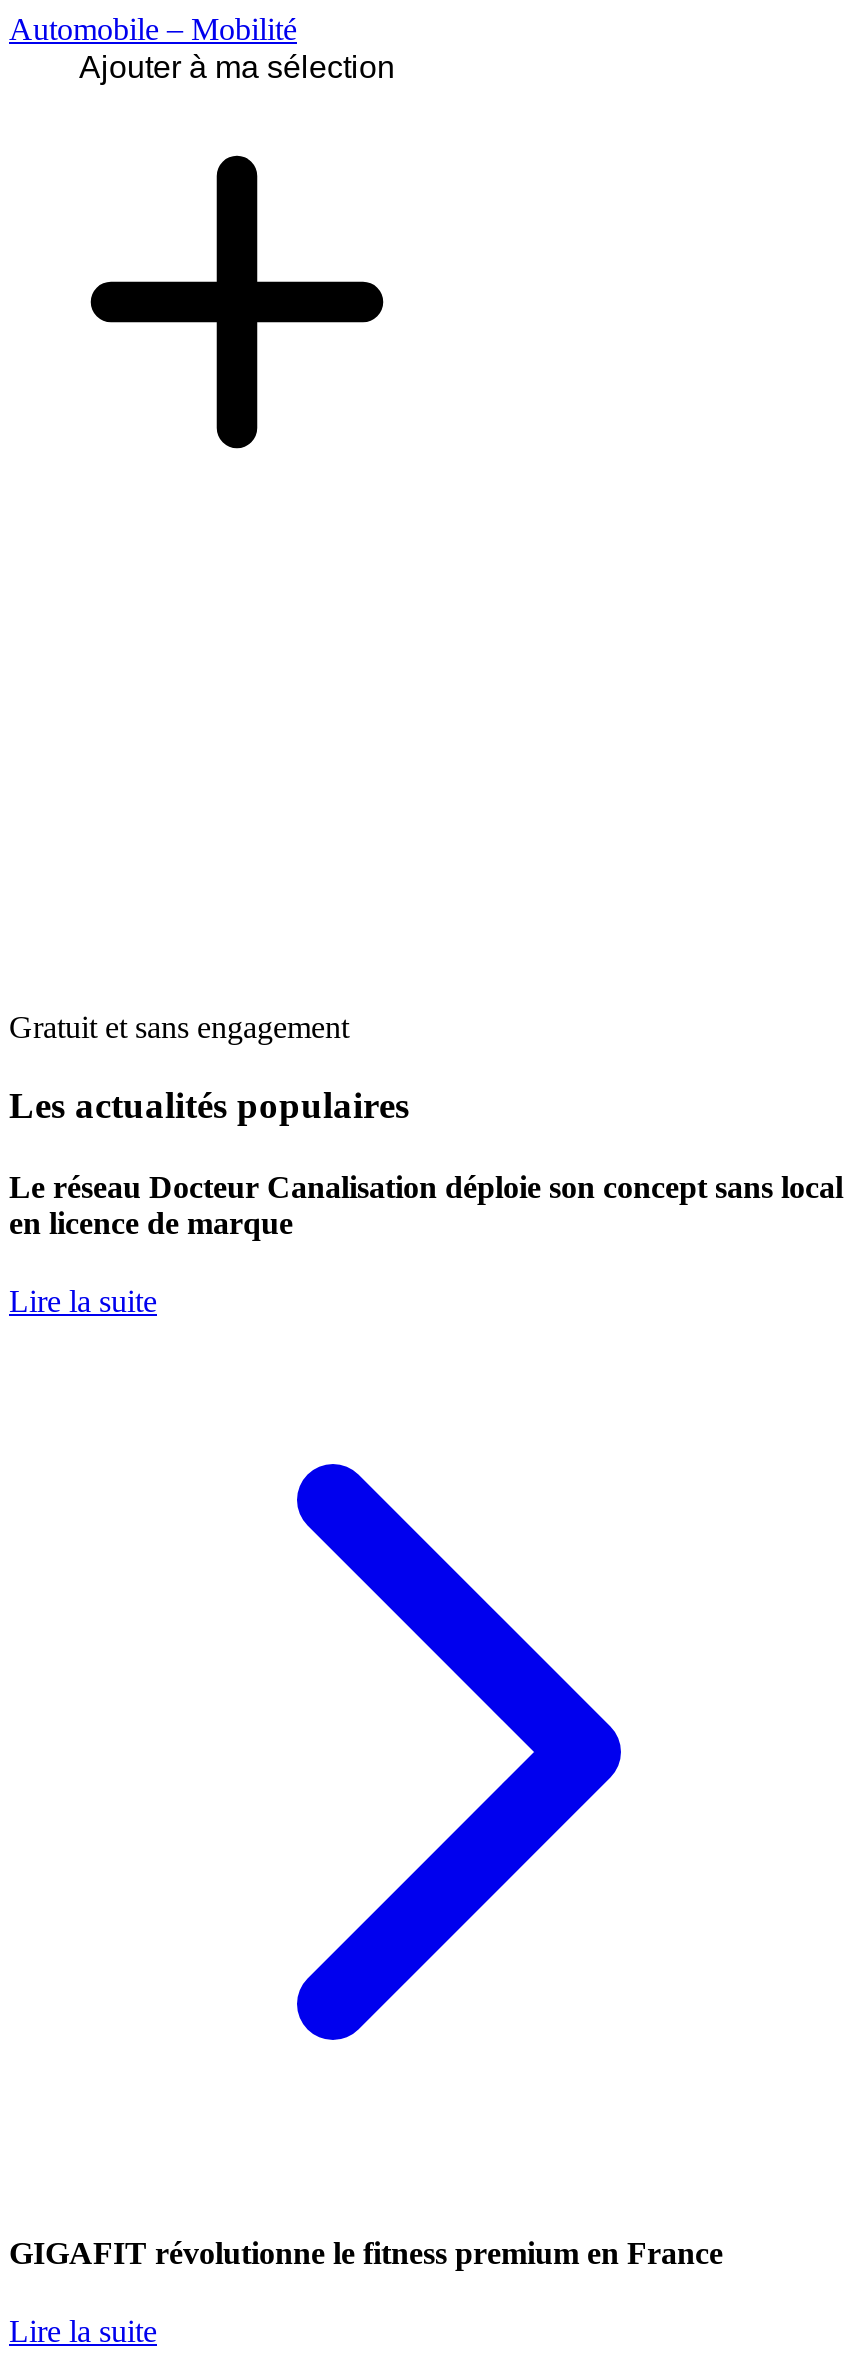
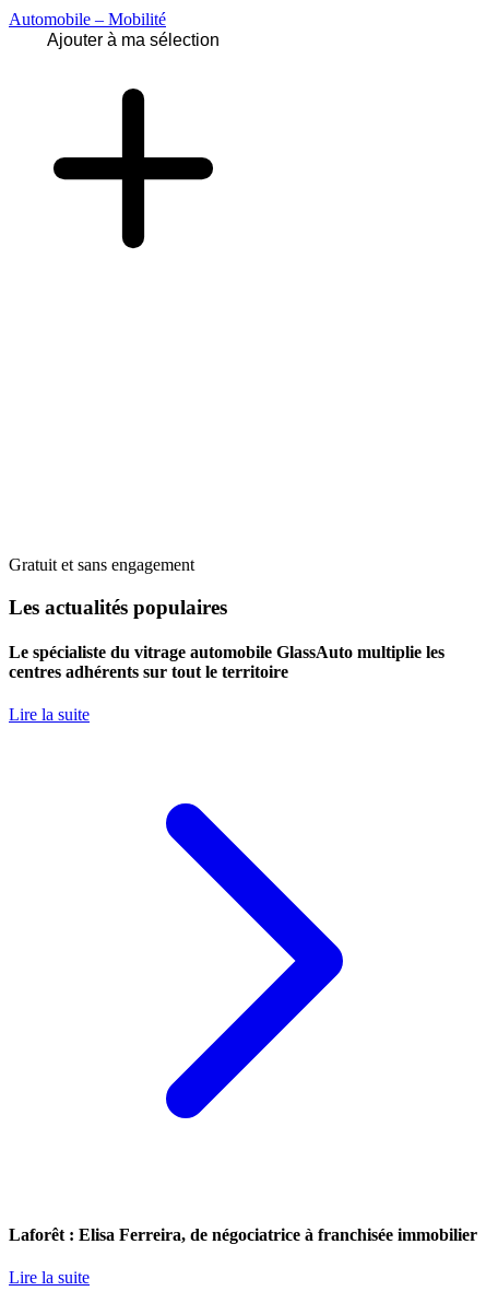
- Le réseau Docteur Canalisation déploie son concept sans local
- en licence de marque
+ Le spécialiste du vitrage automobile GlassAuto multiplie les
+ centres adhérents sur tout le territoire

- GIGAFIT révolutionne le fitness premium en France
+ Laforêt : Elisa Ferreira, de négociatrice à franchisée immobilier
